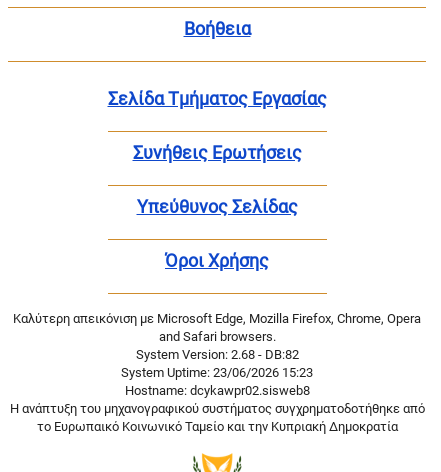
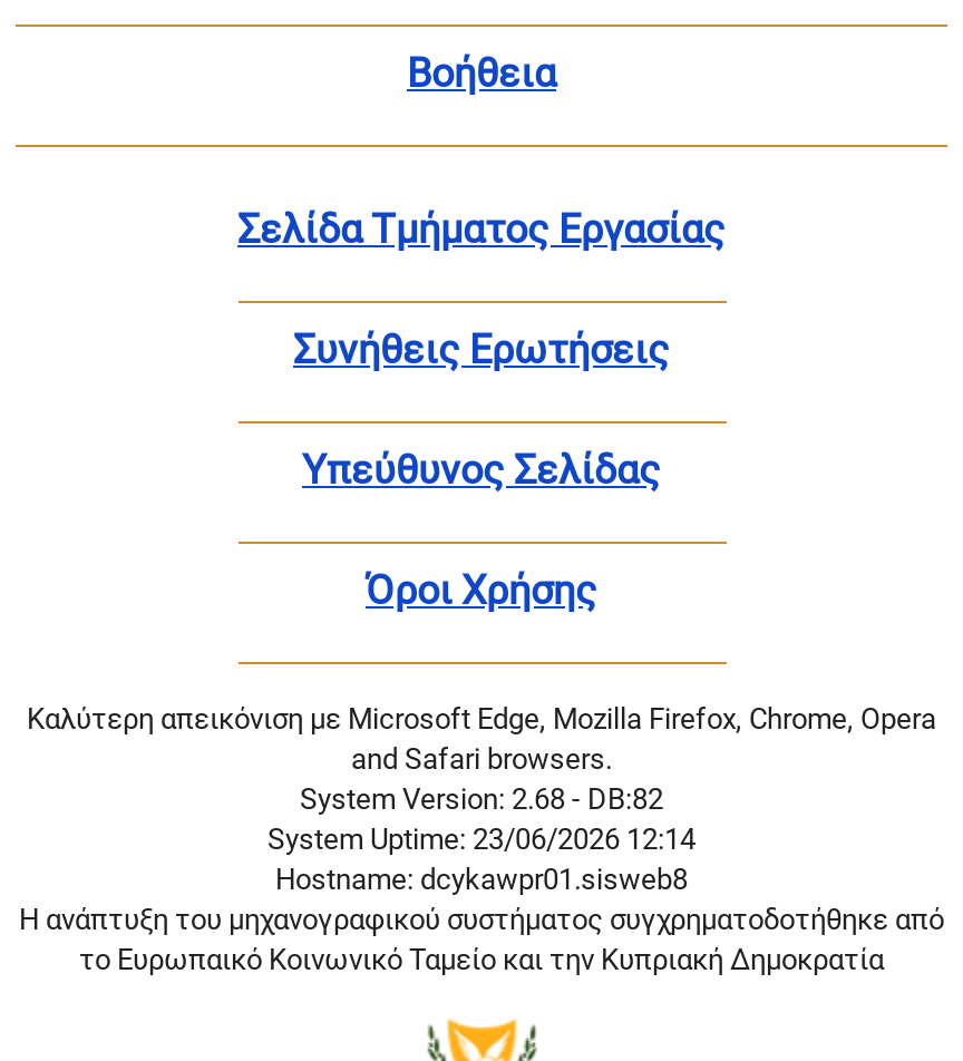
- System Uptime: 23/06/2026 15:23
+ System Uptime: 23/06/2026 12:14

- Hostname: dcykawpr02.sisweb8
+ Hostname: dcykawpr01.sisweb8
